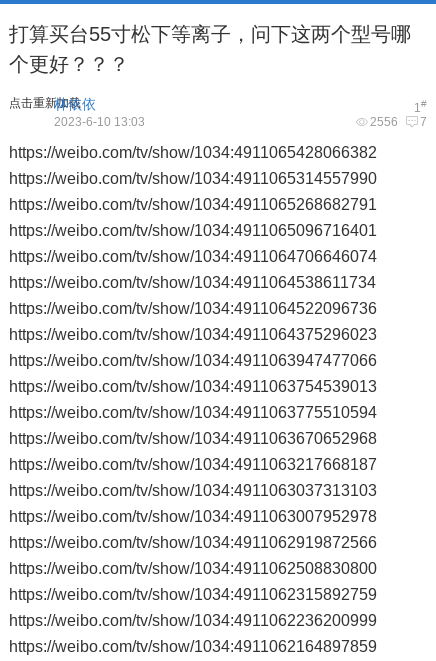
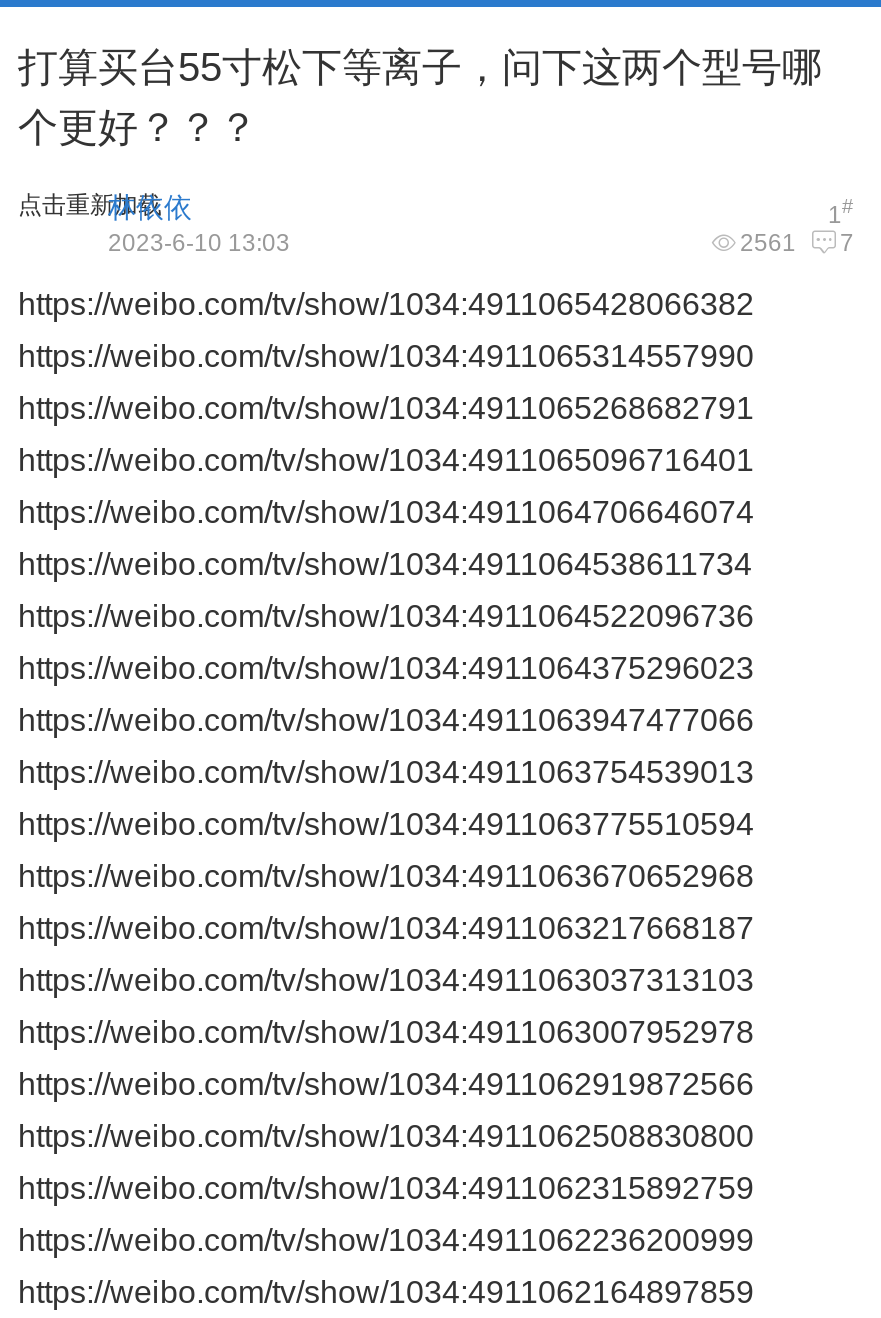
- 2556 7
+ 2561 7
